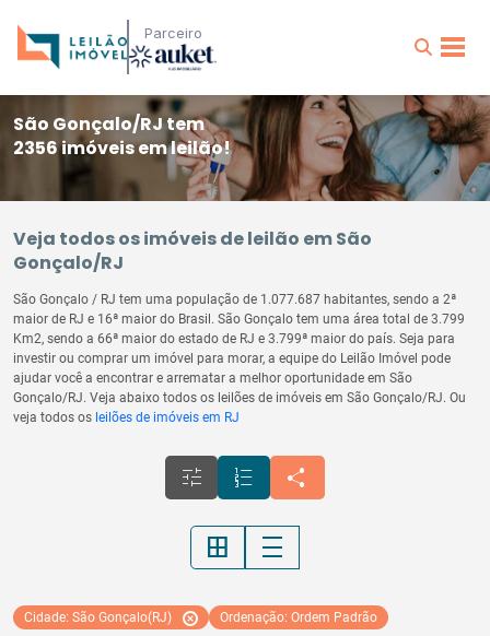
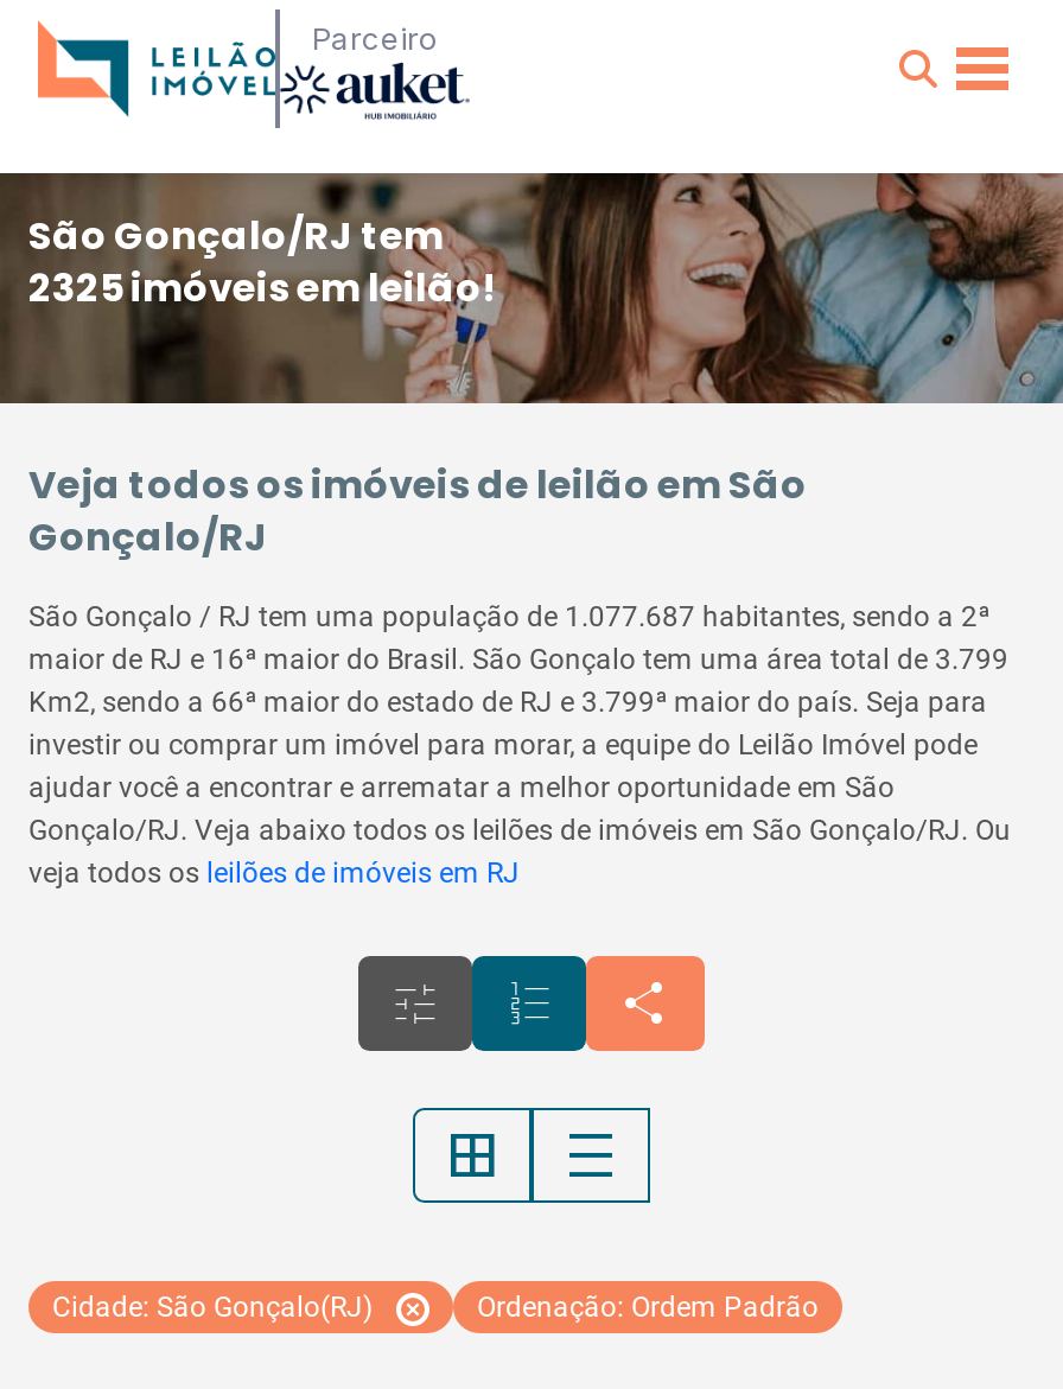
- 2356 imóveis em leilão!
+ 2325 imóveis em leilão!
